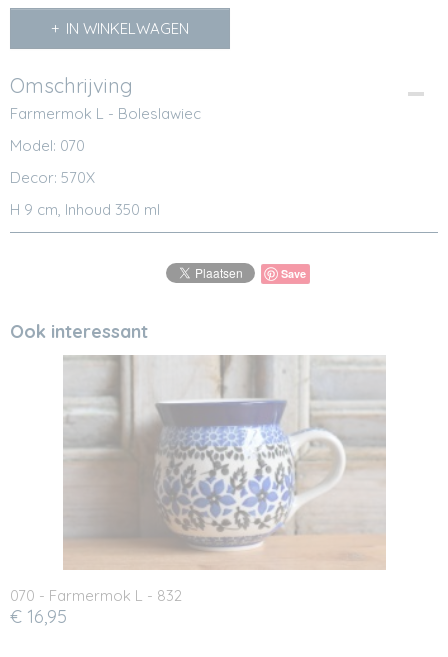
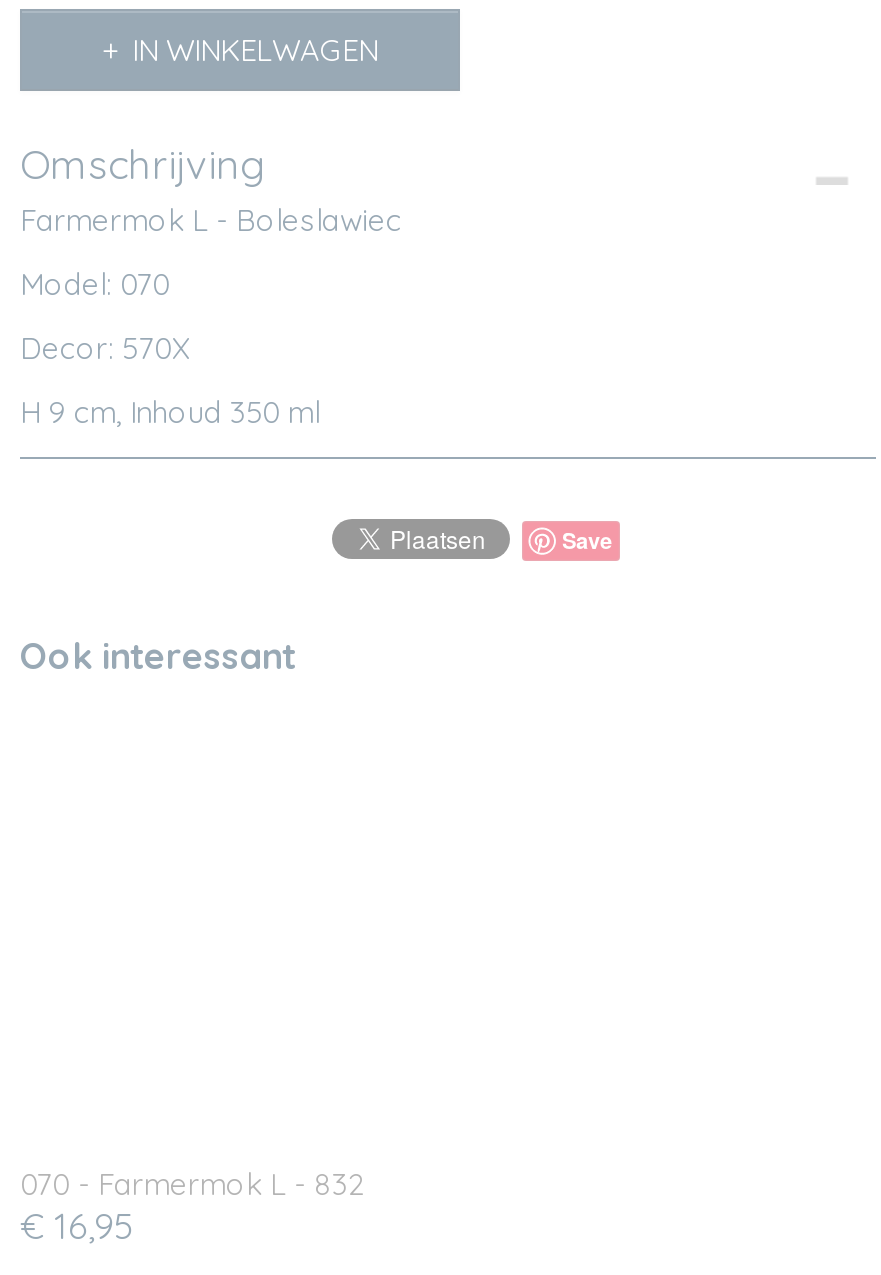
- [image]
